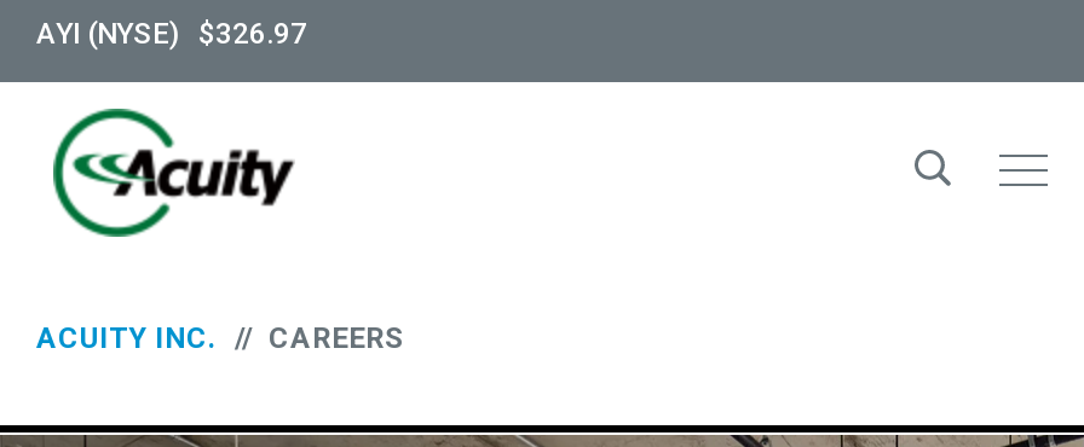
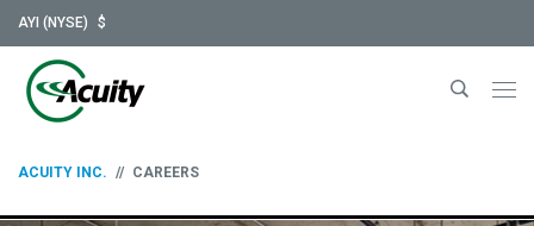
- AYI (NYSE) $326.97
+ AYI (NYSE) $
